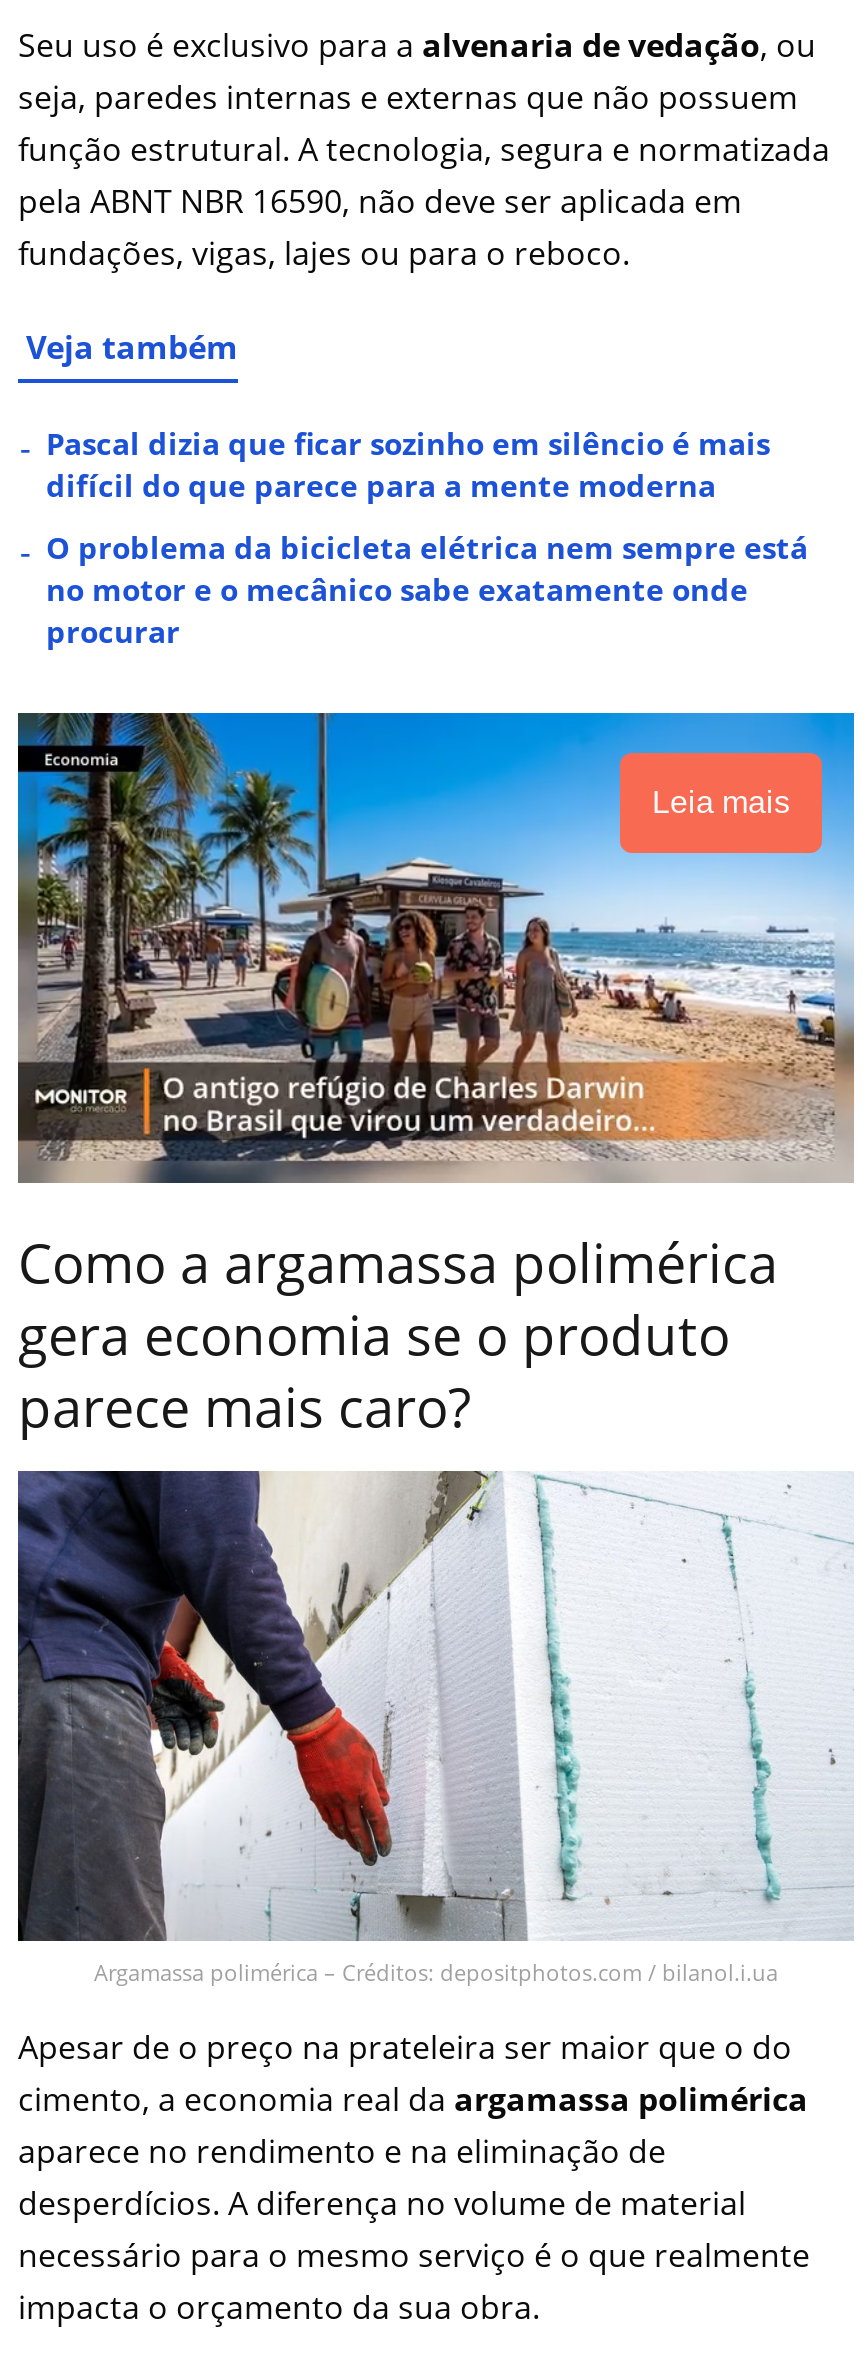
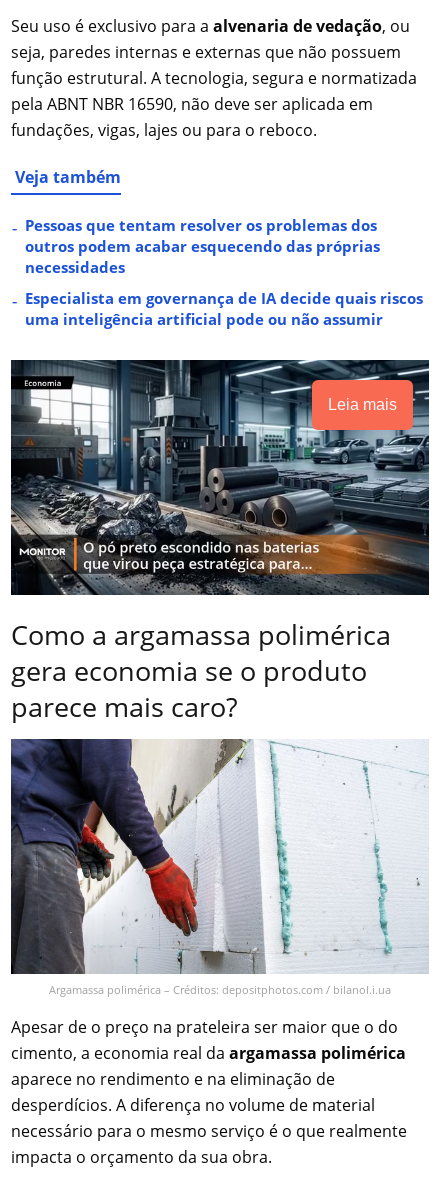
- Pascal dizia que ficar sozinho em silêncio é mais
- difícil do que parece para a mente moderna
+ Pessoas que tentam resolver os problemas dos
+ outros podem acabar esquecendo das próprias
+ necessidades

- O problema da bicicleta elétrica nem sempre está
- no motor e o mecânico sabe exatamente onde
- procurar
+ Especialista em governança de IA decide quais riscos
+ uma inteligência artificial pode ou não assumir

- [image]
+ [image]
